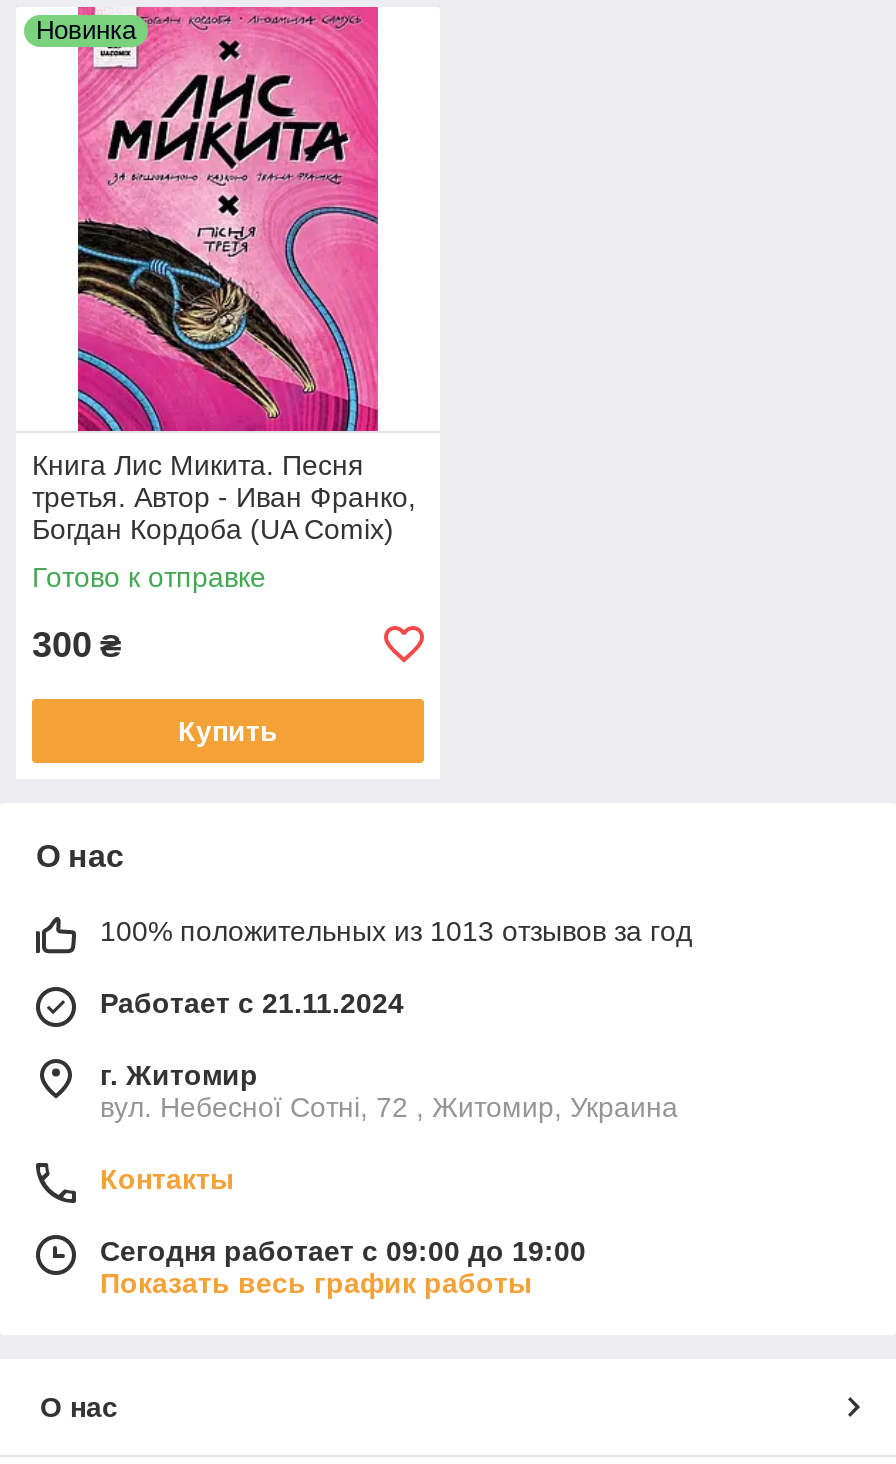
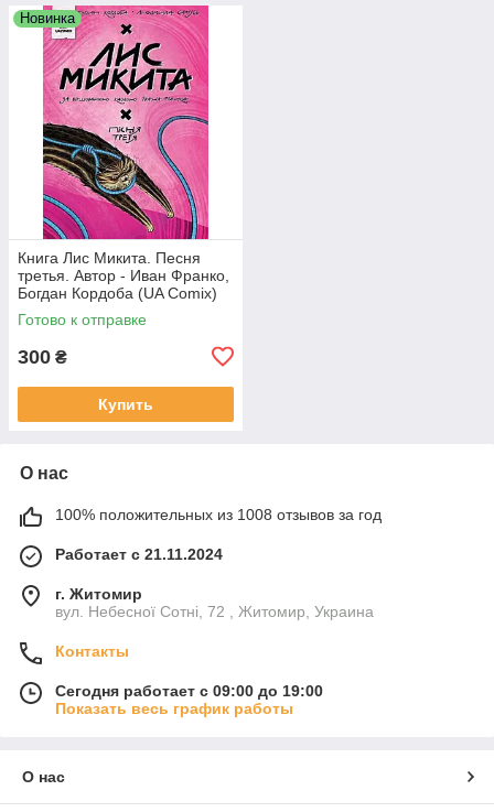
- 100% положительных из 1013 отзывов за год
+ 100% положительных из 1008 отзывов за год
